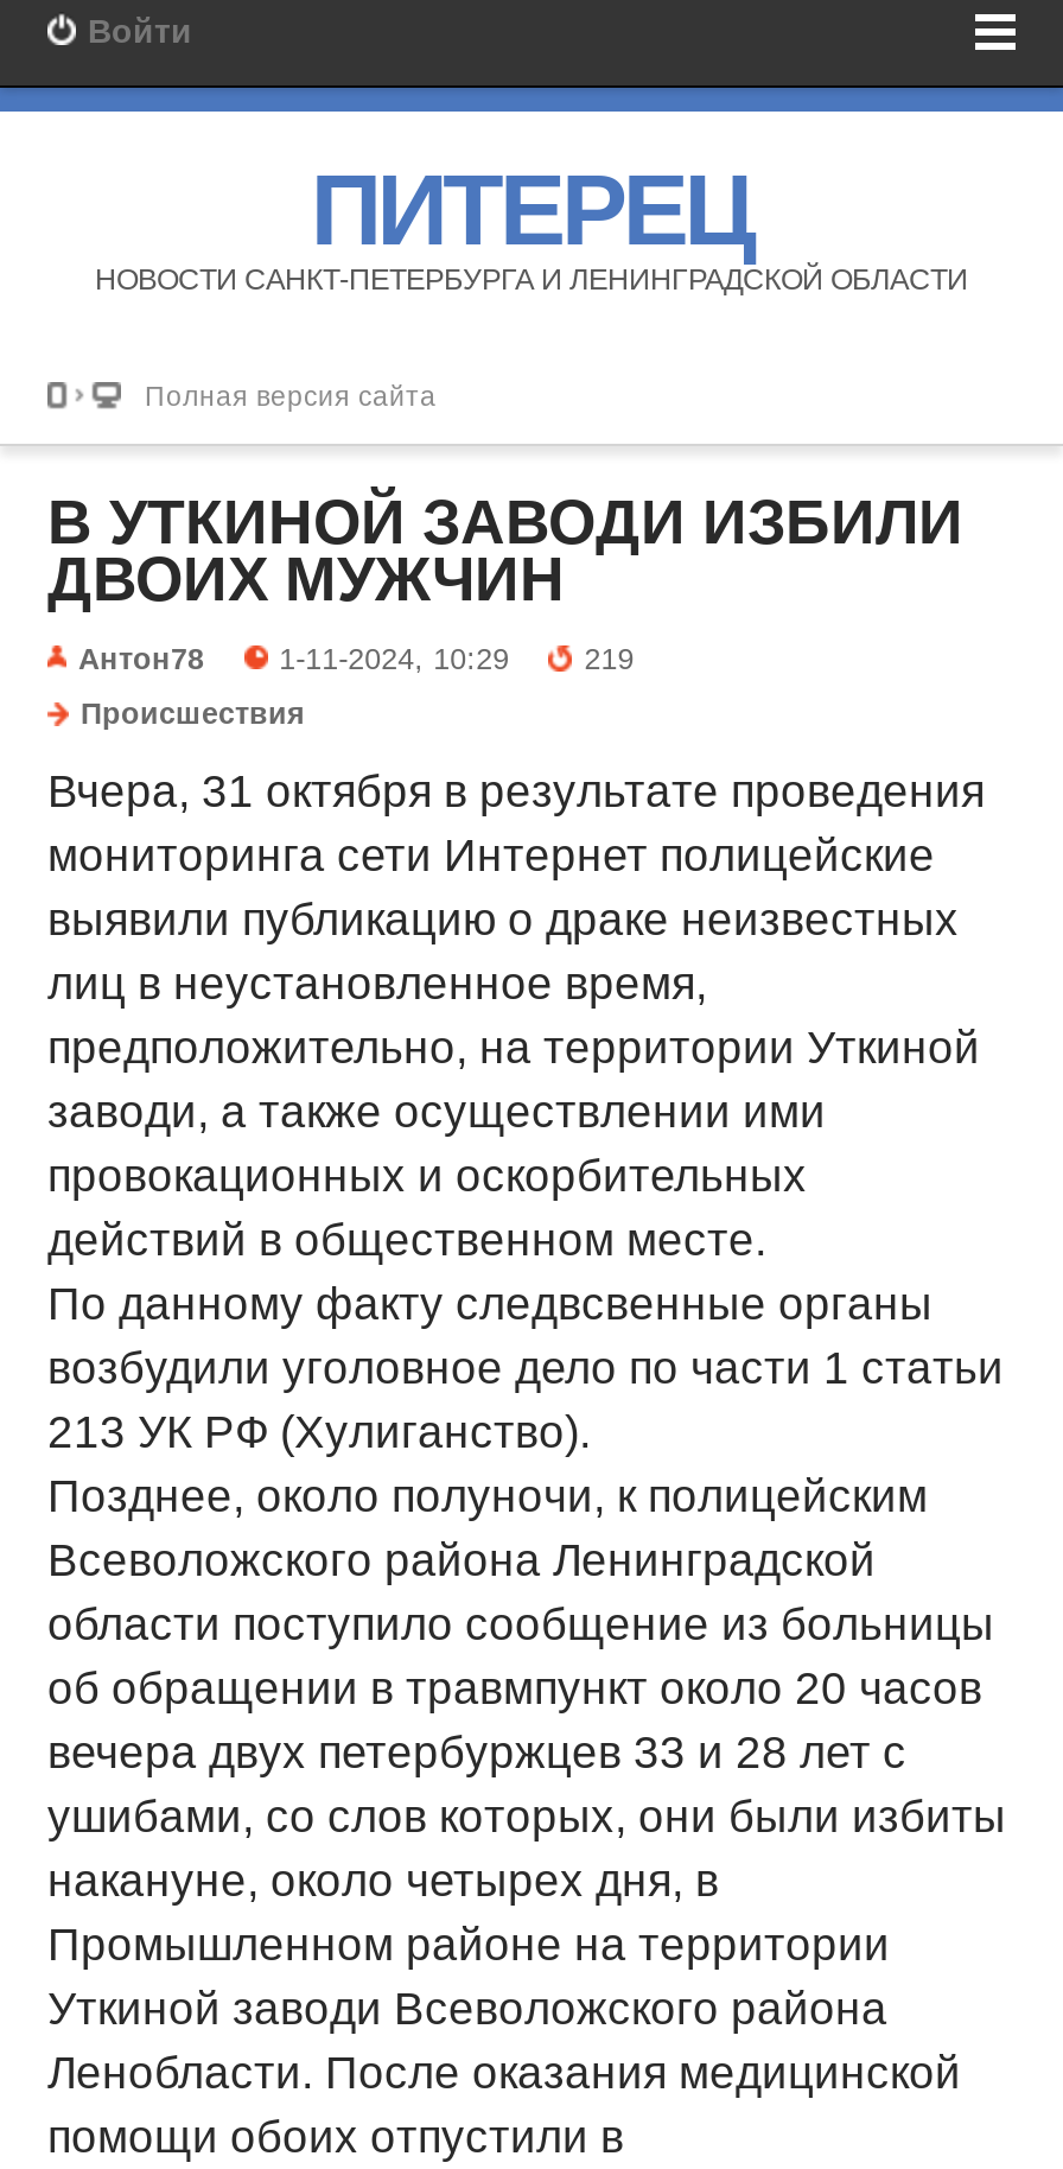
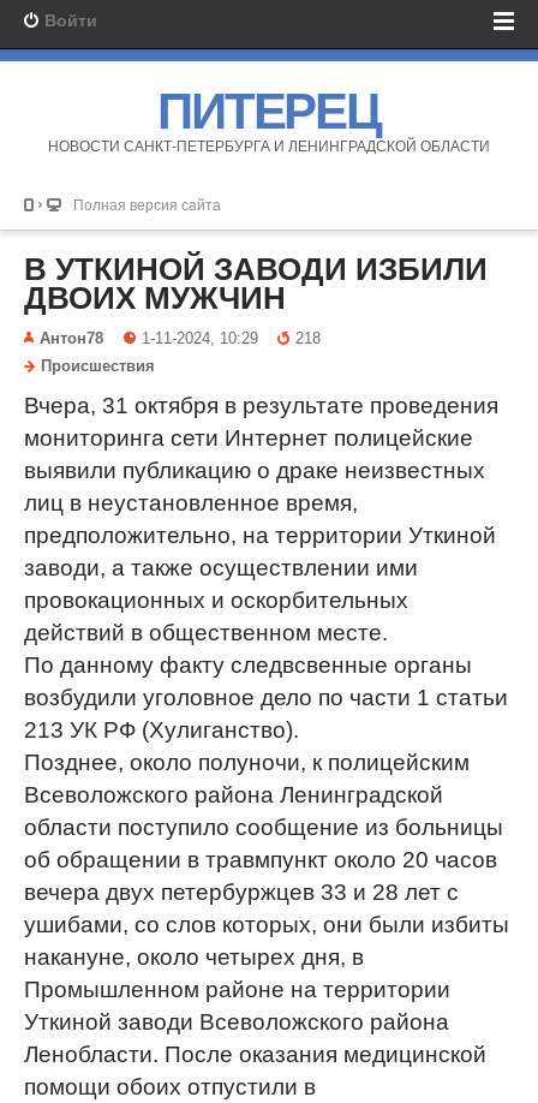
- 219
+ 218
